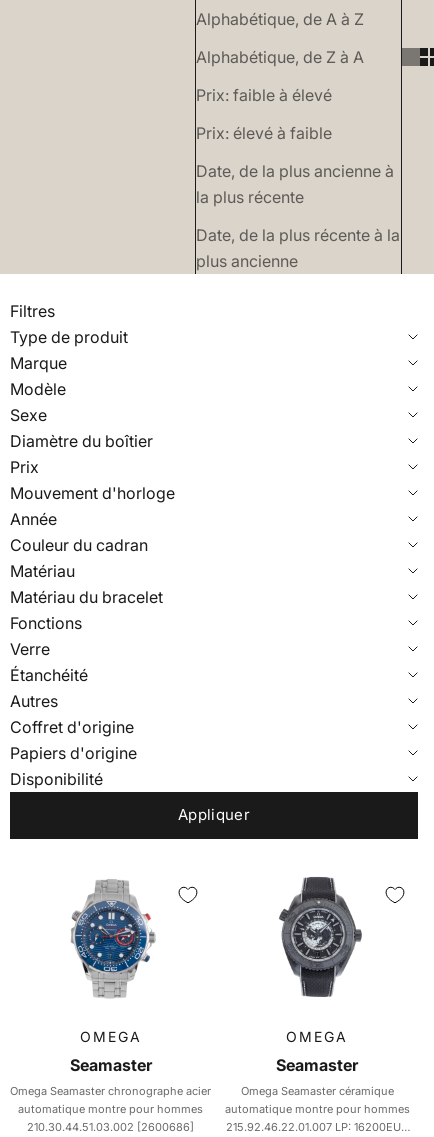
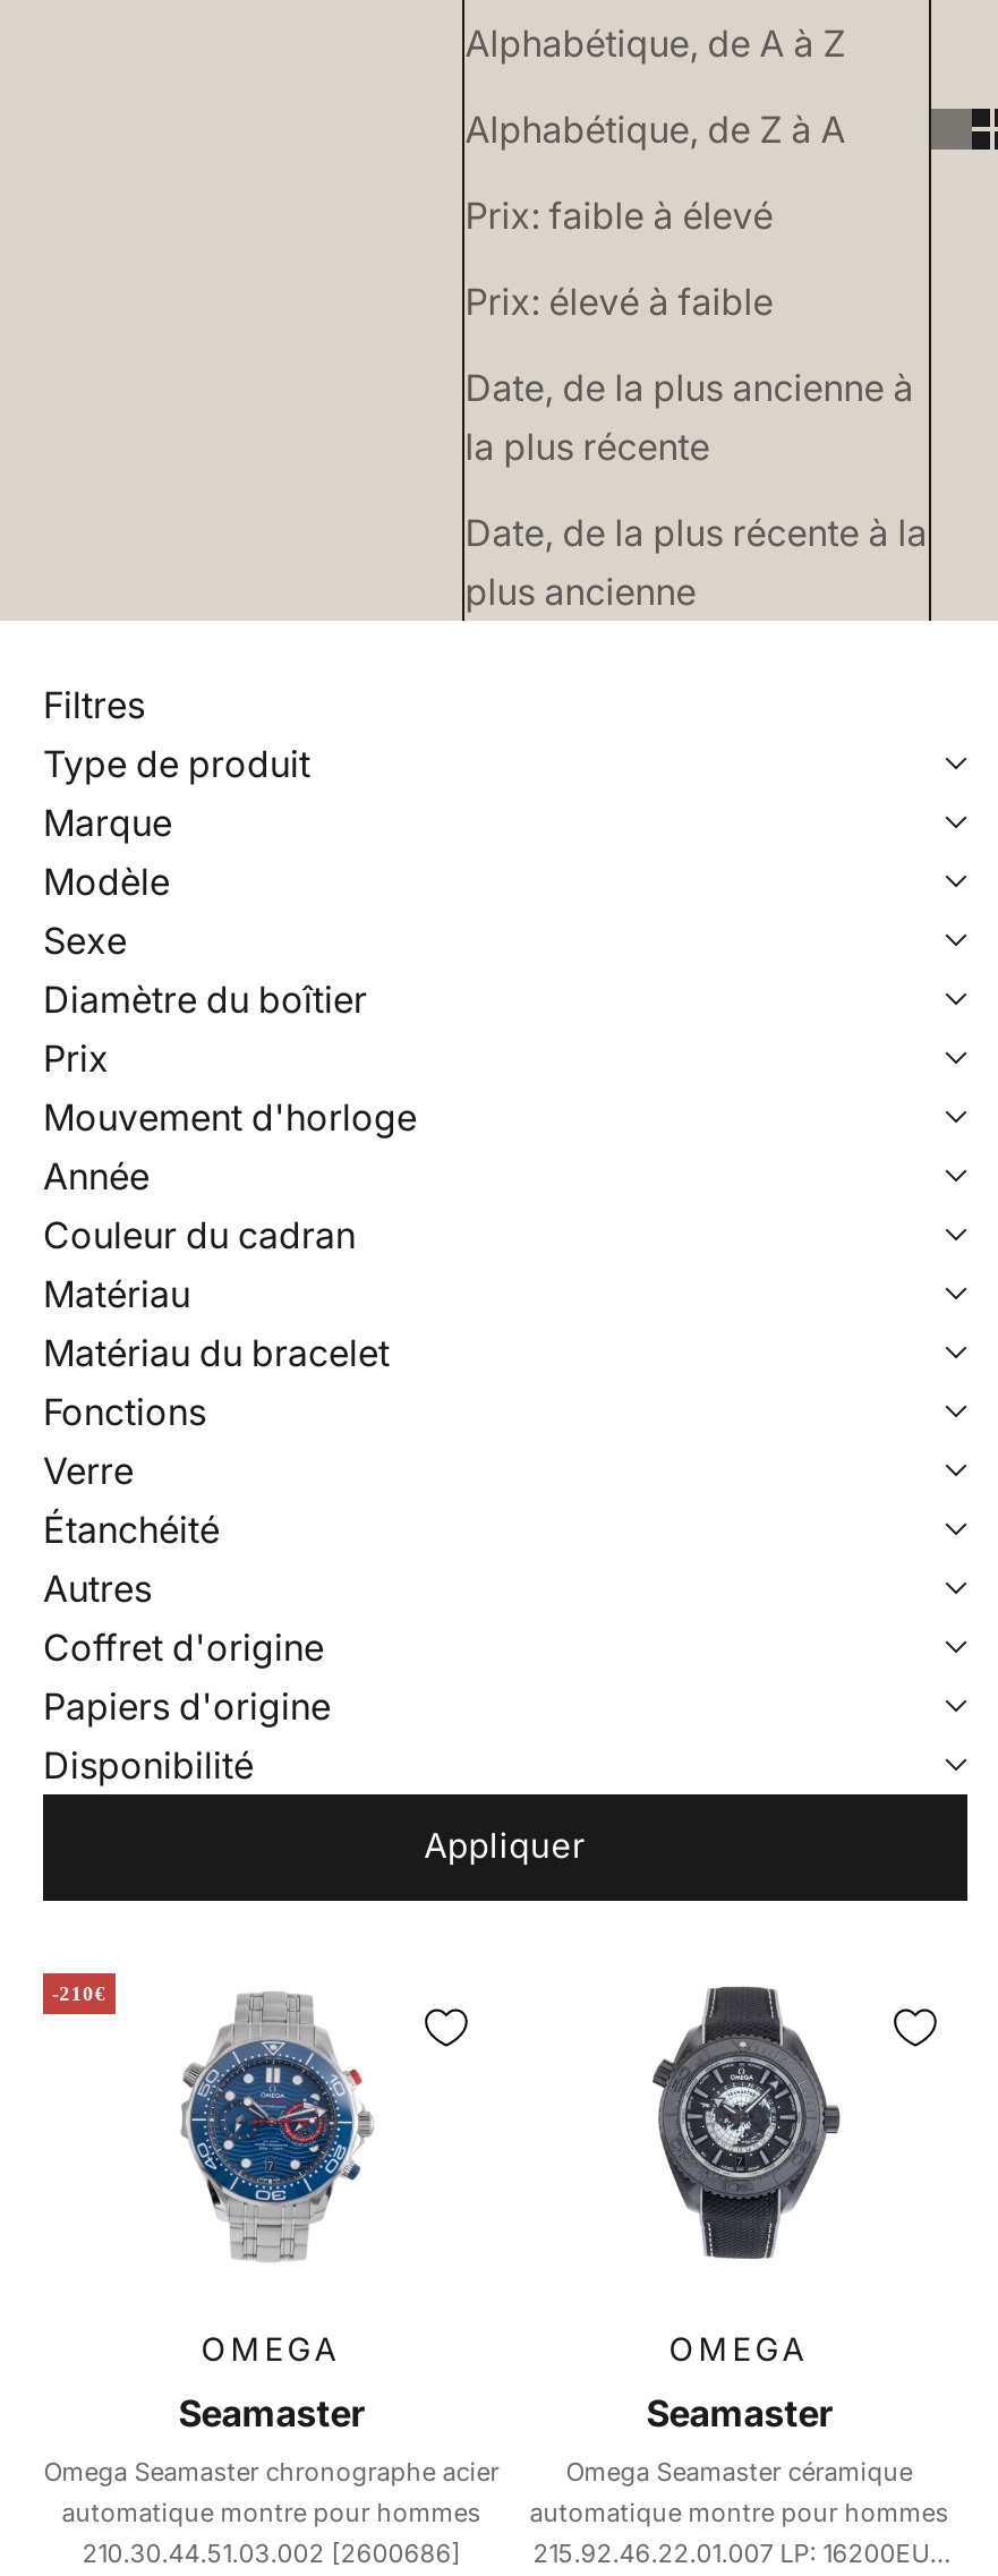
+ -210€
